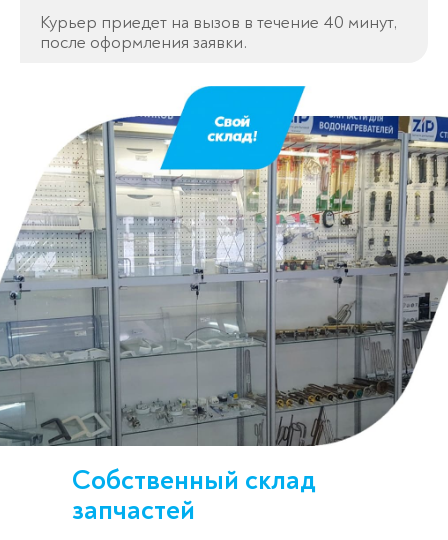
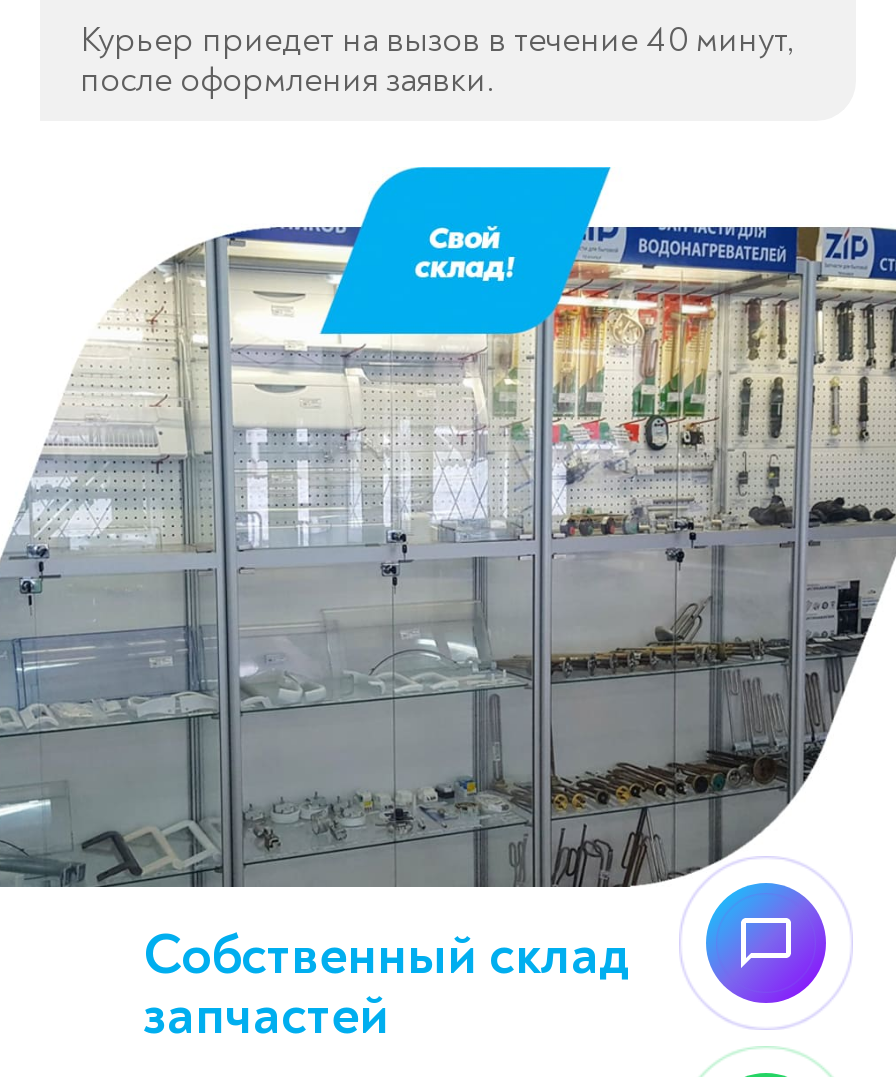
+ [image]
